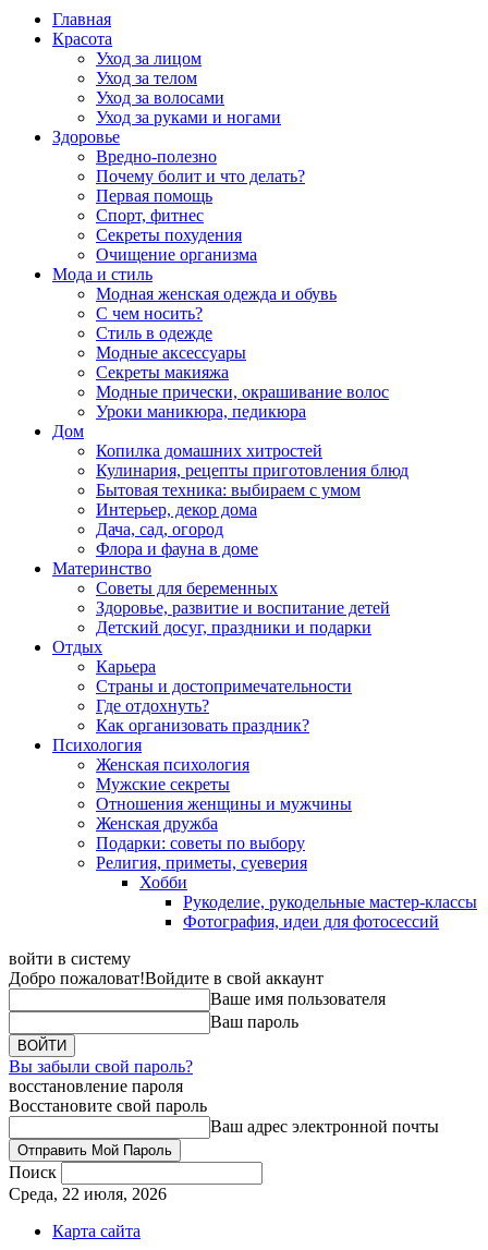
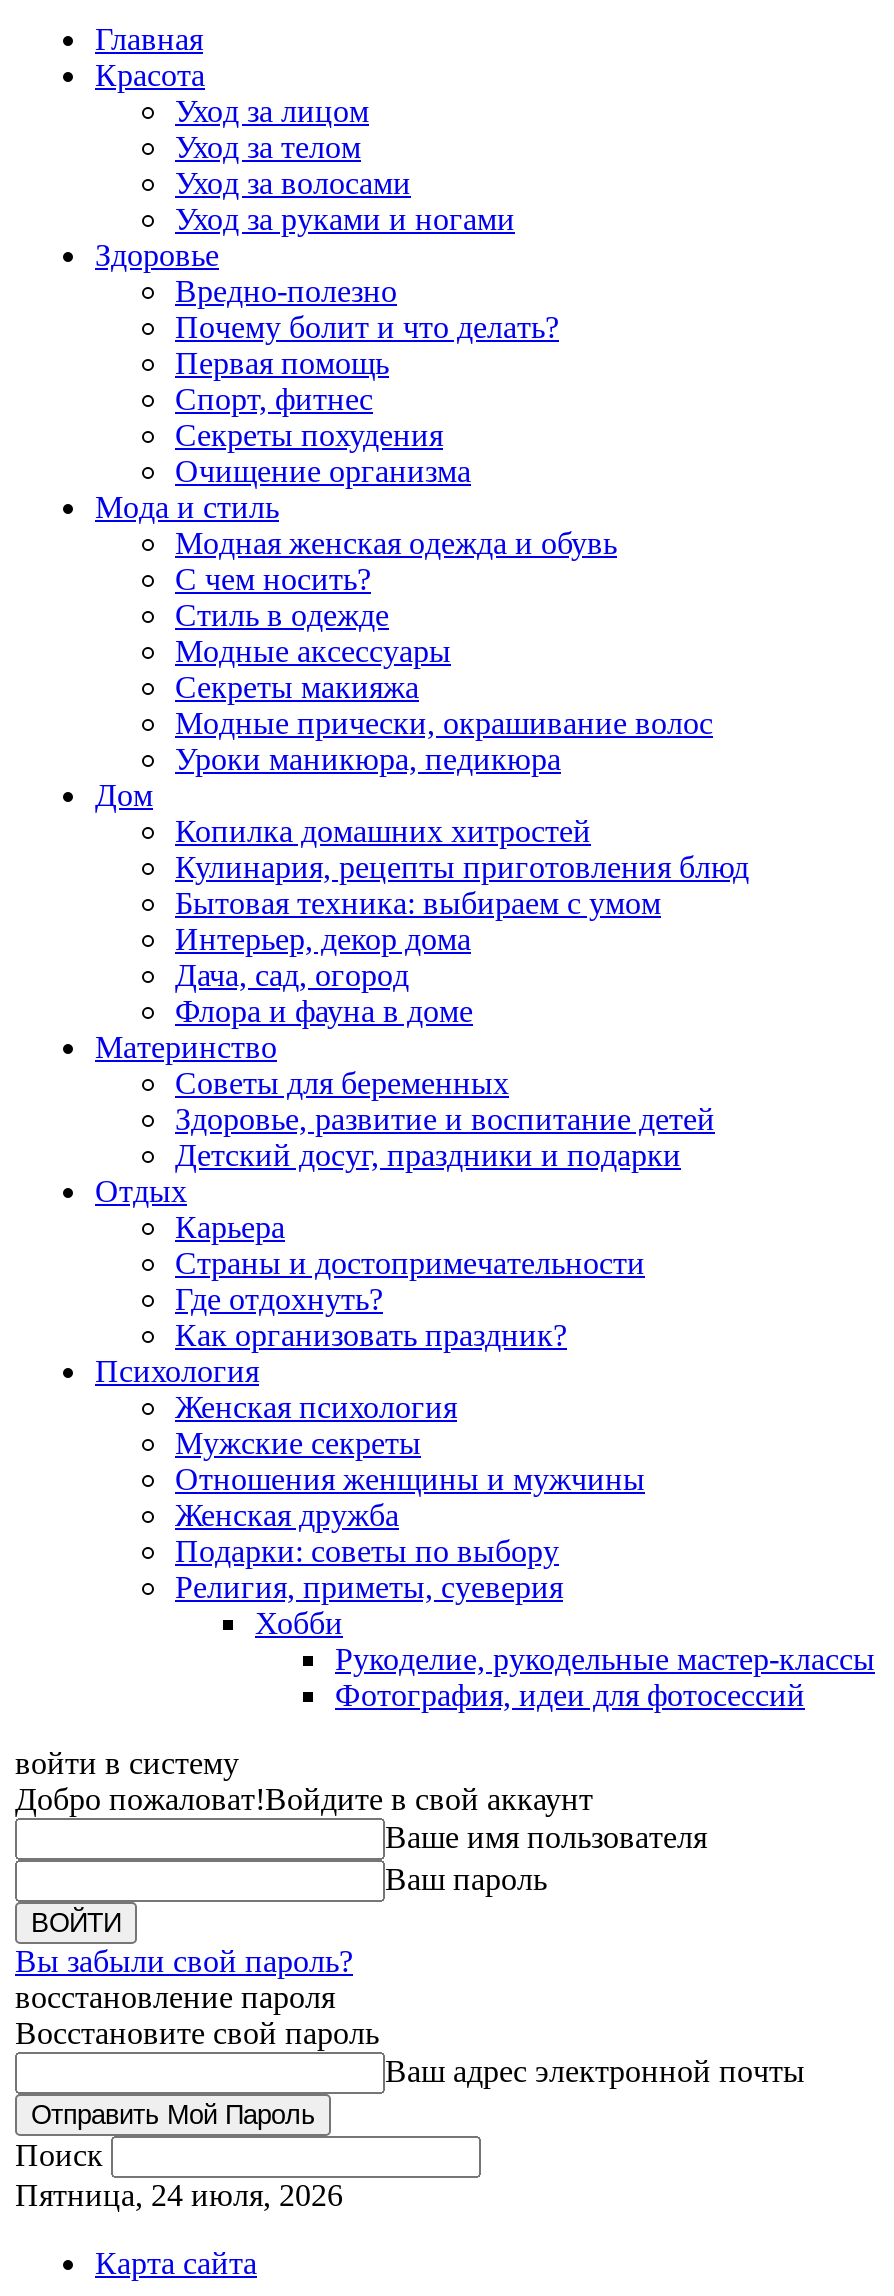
- Среда, 22 июля, 2026
+ Пятница, 24 июля, 2026
